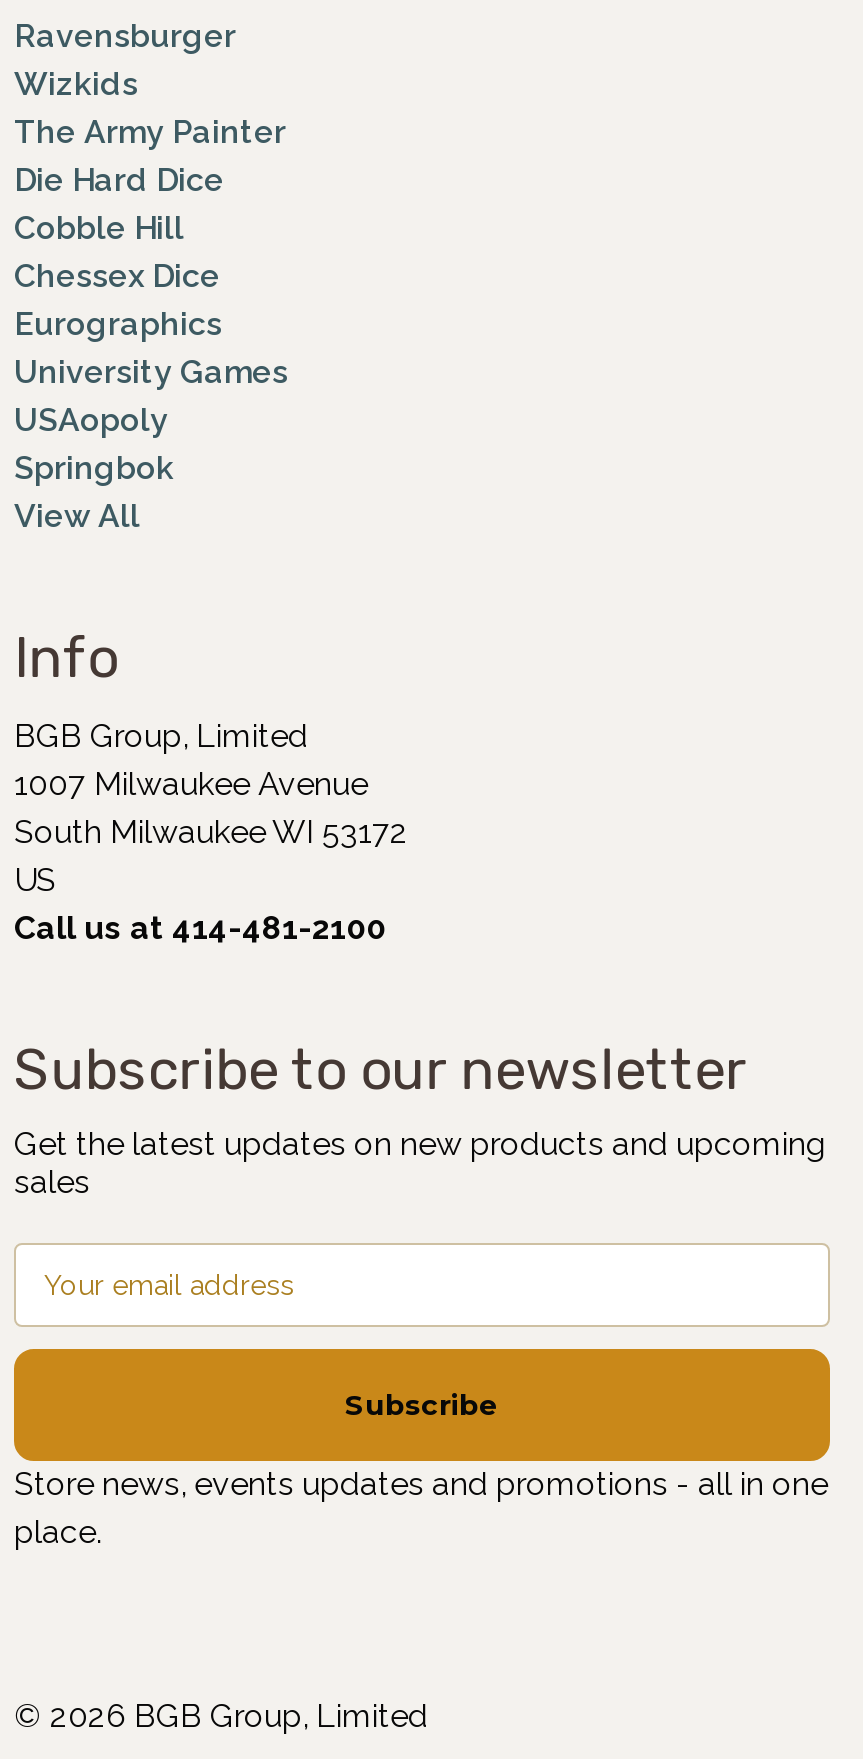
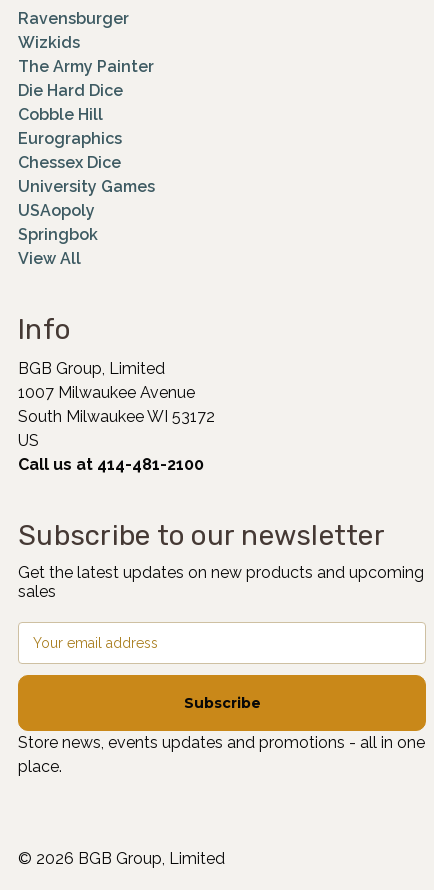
moved down: Chessex Dice

moved up: Eurographics
